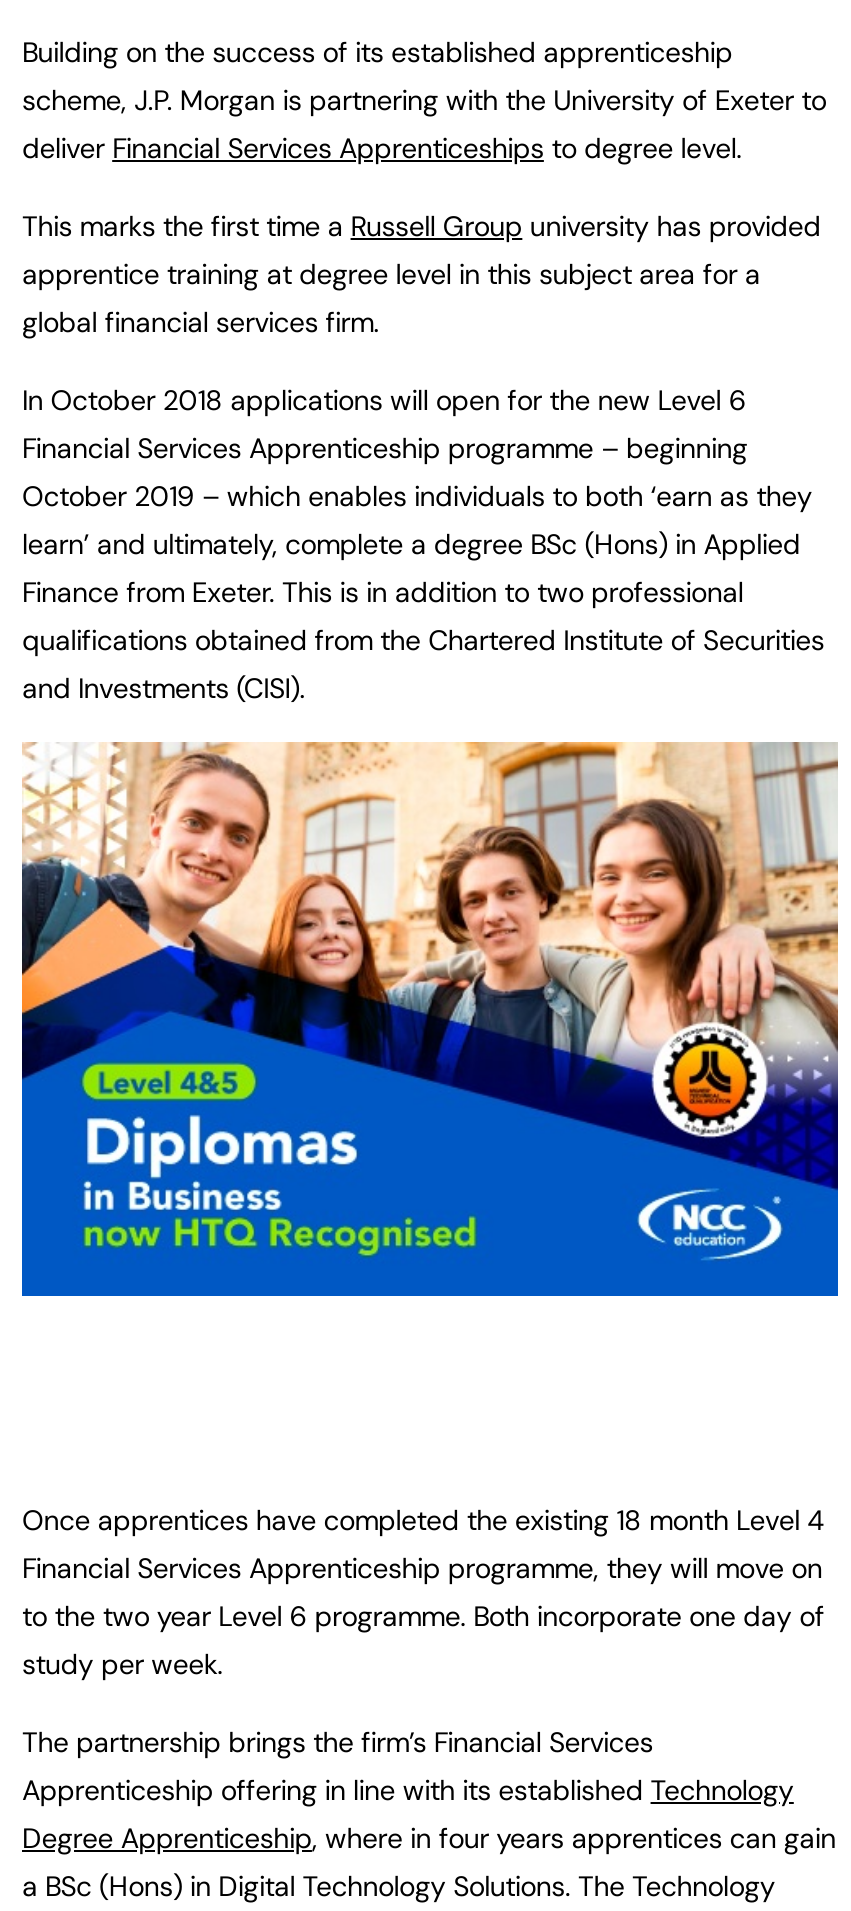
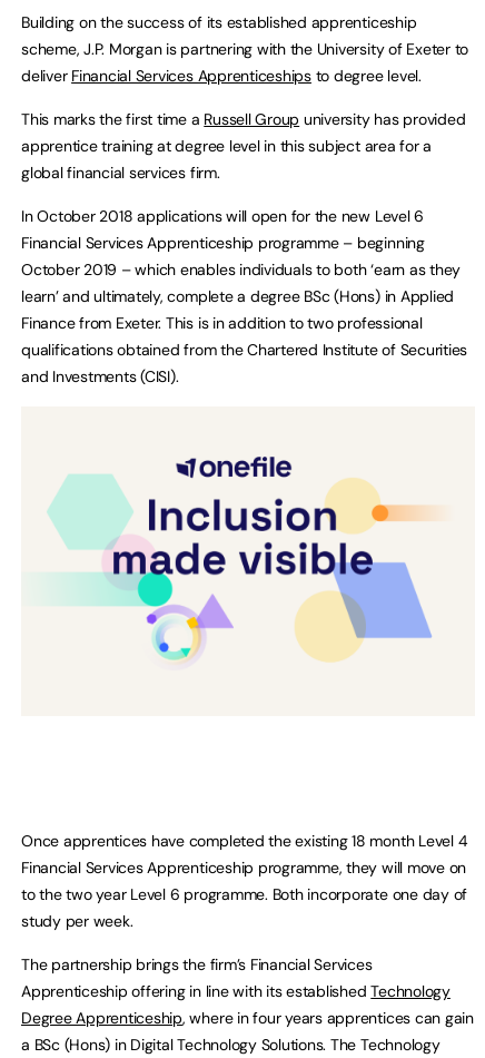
- [image]
+ [image]
